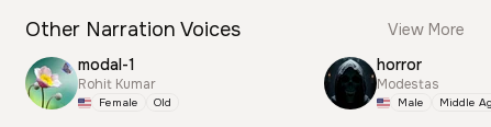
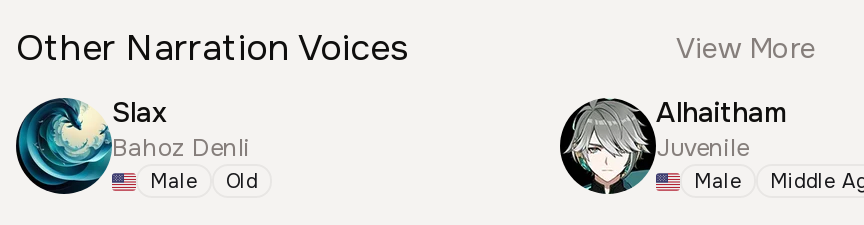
- [image]
- modal-1
- Rohit Kumar
- Female
+ [image]
+ Slax
+ Bahoz Denli
+ Male

- [image]
- horror
- Modestas
+ [image]
+ Alhaitham
+ Juvenile
